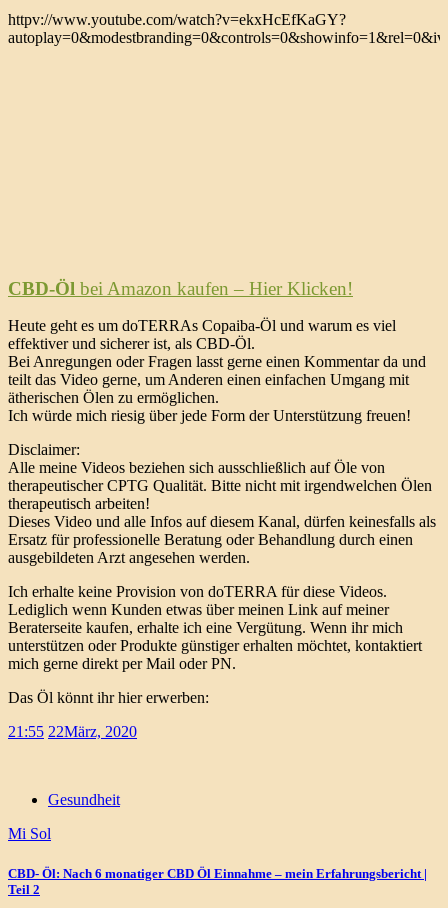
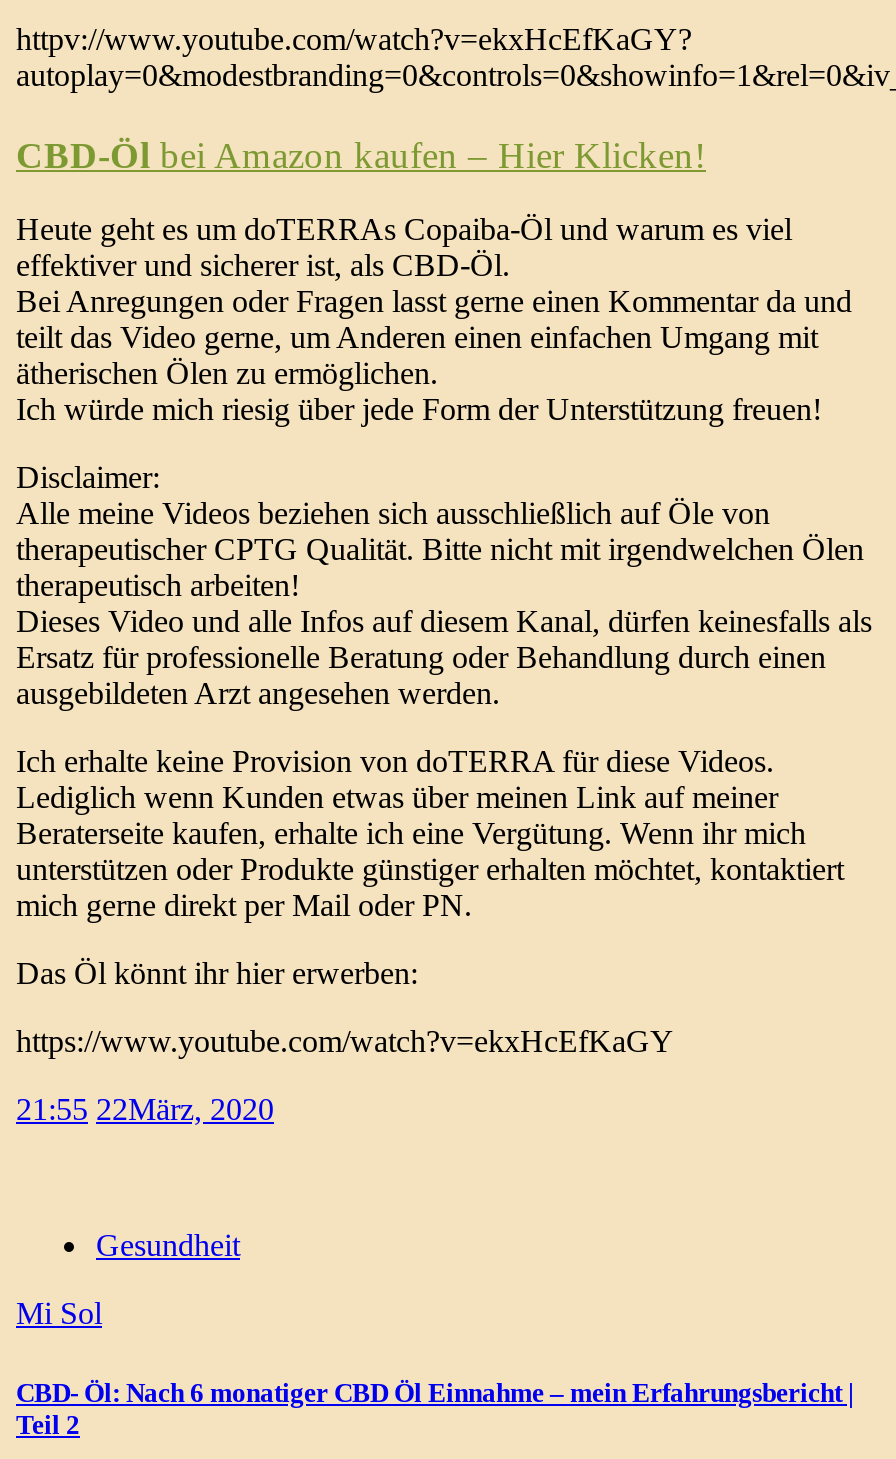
moved up: CBD-Öl bei Amazon kaufen – Hier Klicken! | Heute geht es um doTERRAs Copaiba-Öl und warum es viel | effektiver und sicherer ist, als CBD-Öl. | ... | mich gerne direkt per Mail oder PN. | Das Öl könnt ihr hier erwerben:

+ https://www.youtube.com/watch?v=ekxHcEfKaGY
